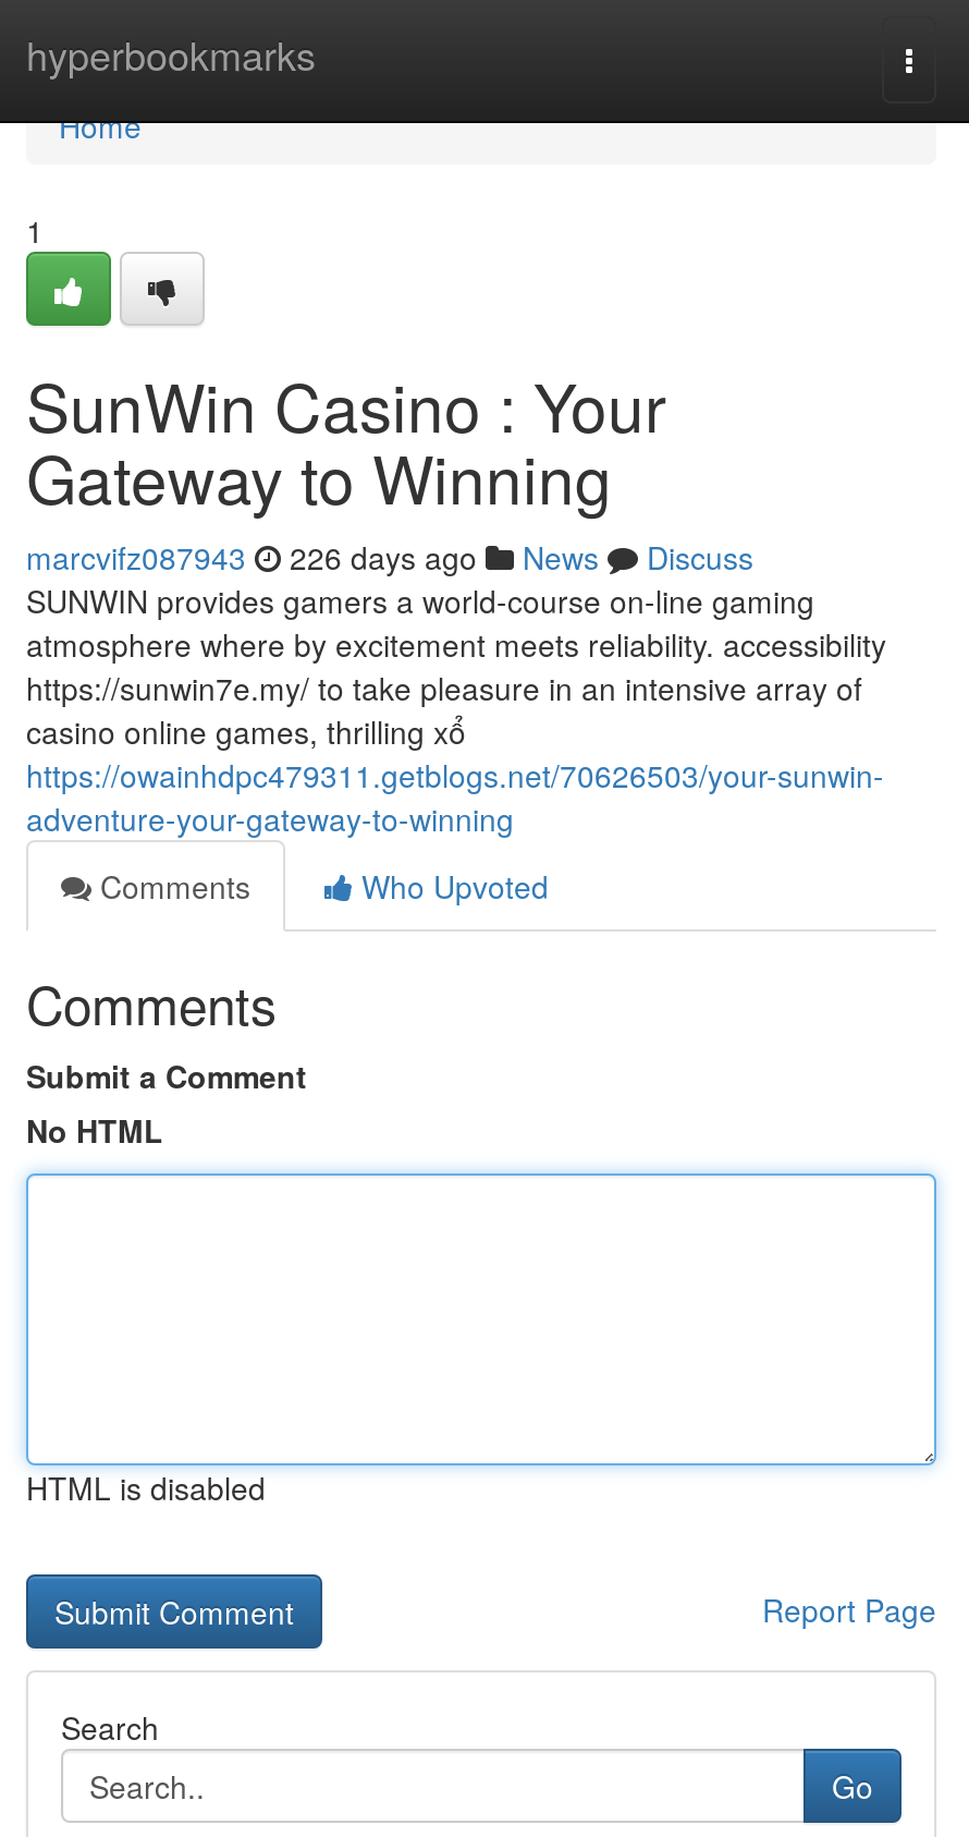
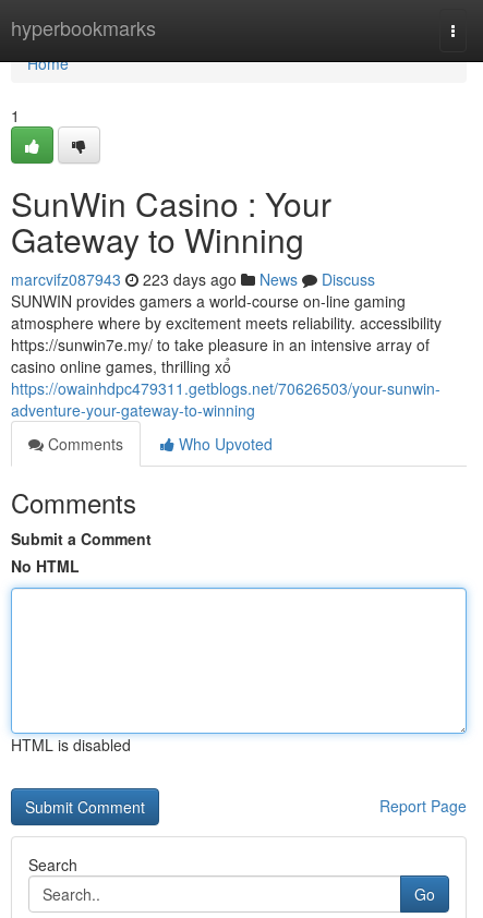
- marcvifz087943 226 days ago News Discuss
+ marcvifz087943 223 days ago News Discuss
